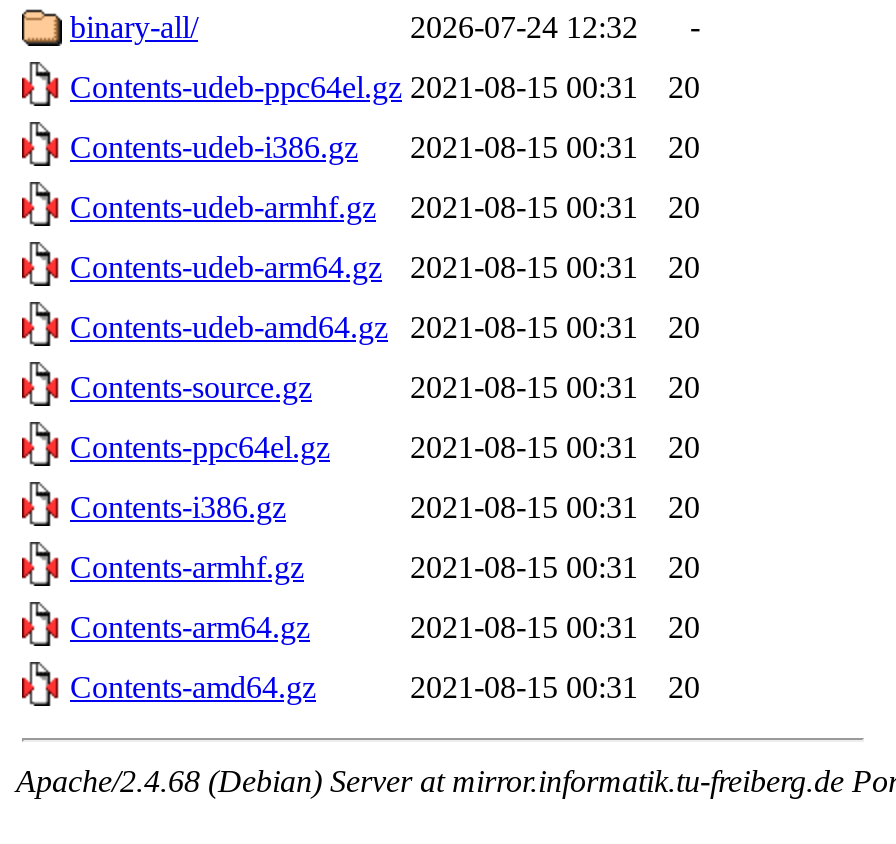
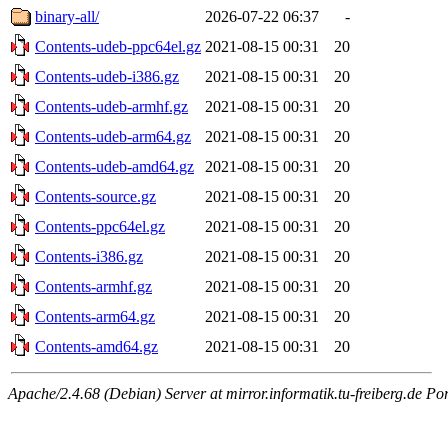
- 2026-07-24 12:32
+ 2026-07-22 06:37
